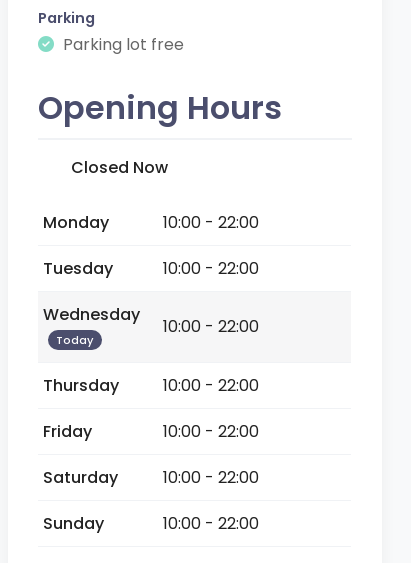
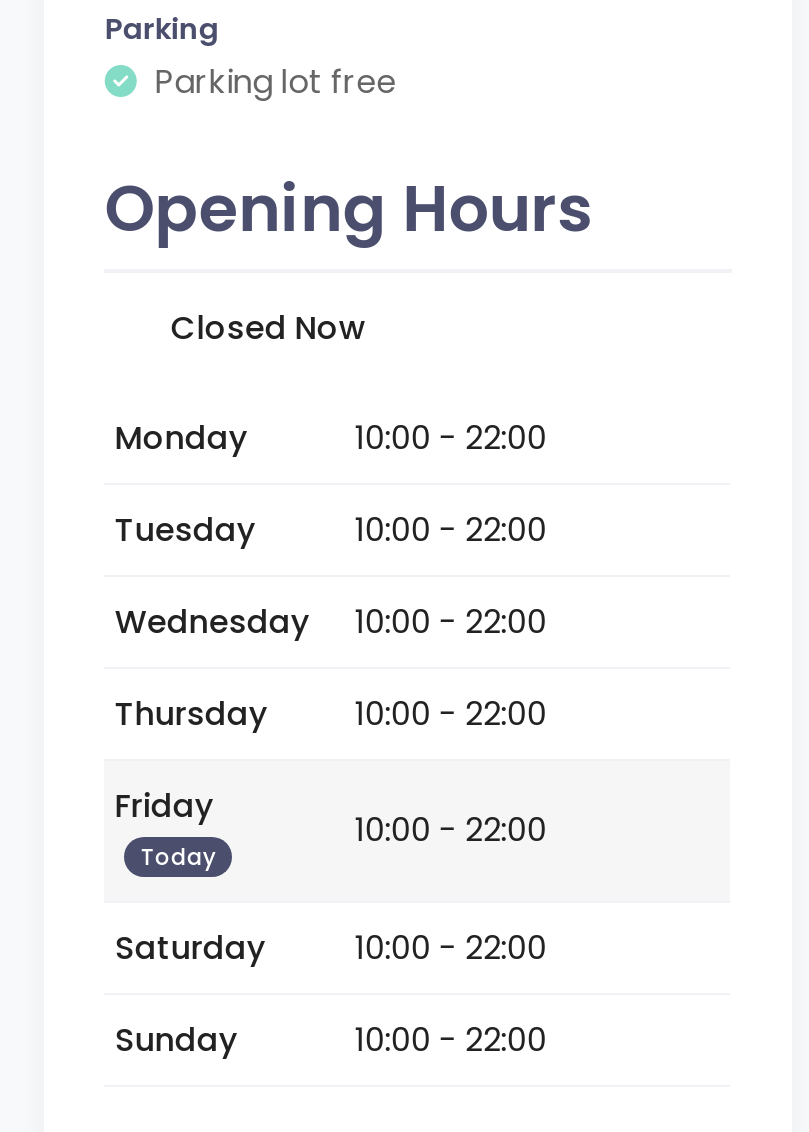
moved down: Today

moved up: Thursday | 10:00 - 22:00 | Friday
